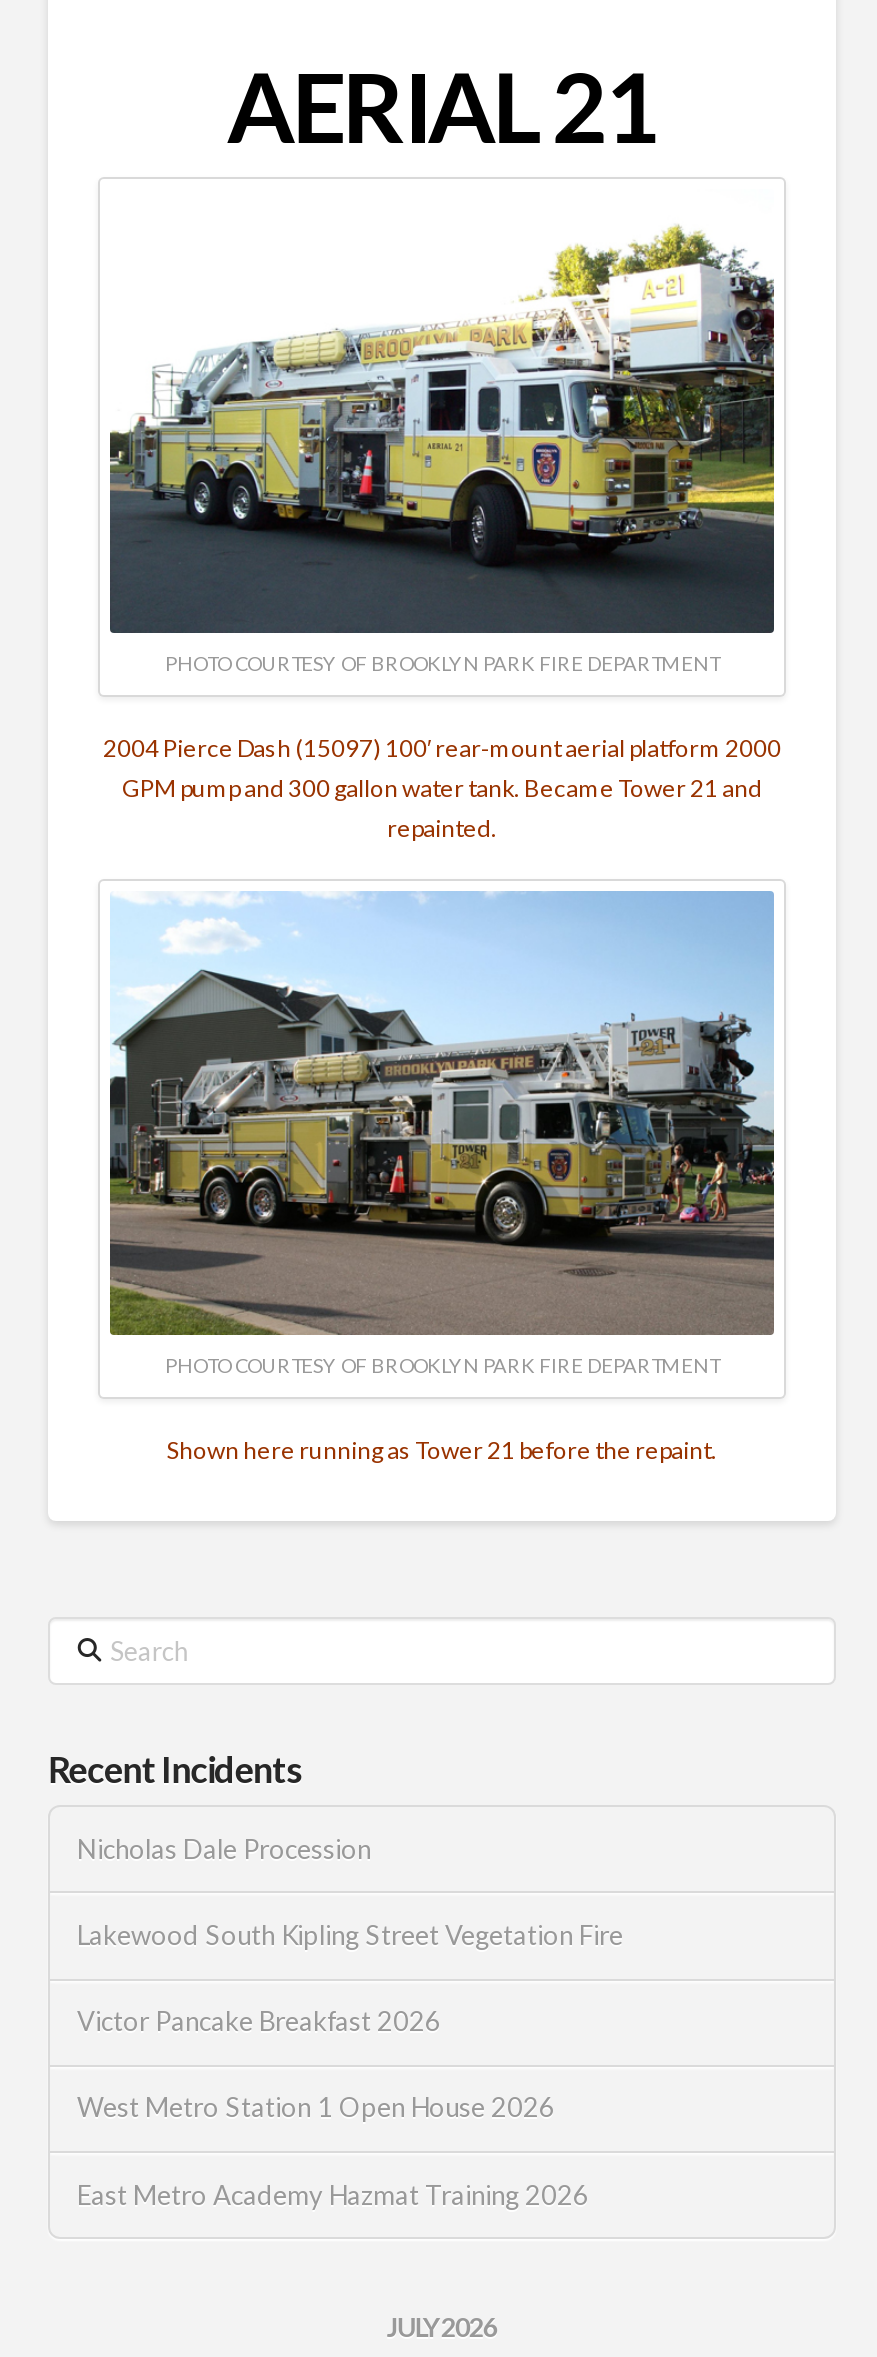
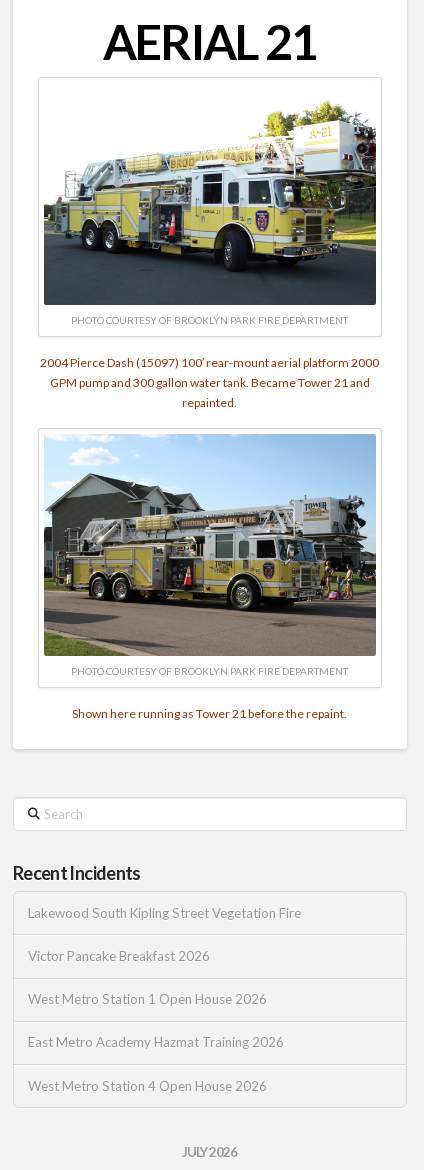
- Nicholas Dale Procession

moved up: Lakewood South Kipling Street Vegetation Fire | Victor Pancake Breakfast 2026 | West Metro Station 1 Open House 2026 | East Metro Academy Hazmat Training 2026

+ West Metro Station 4 Open House 2026
